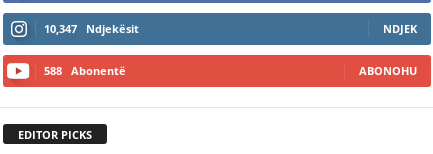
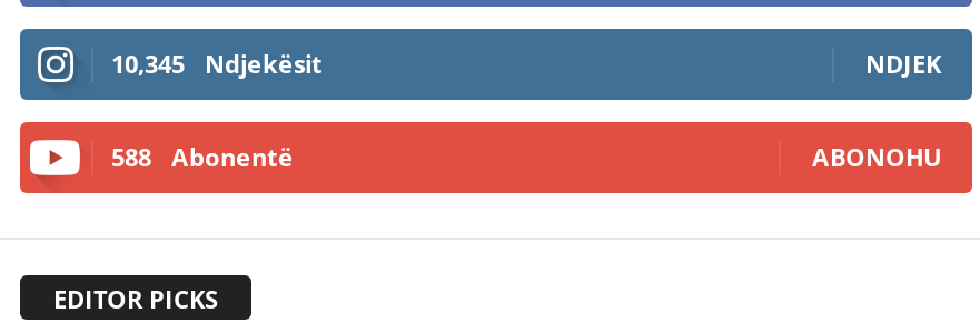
- 10,347 Ndjekësit
+ 10,345 Ndjekësit
